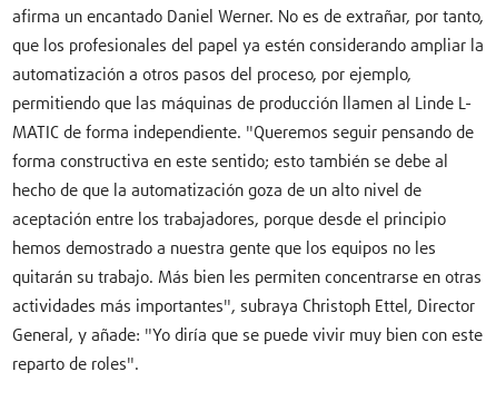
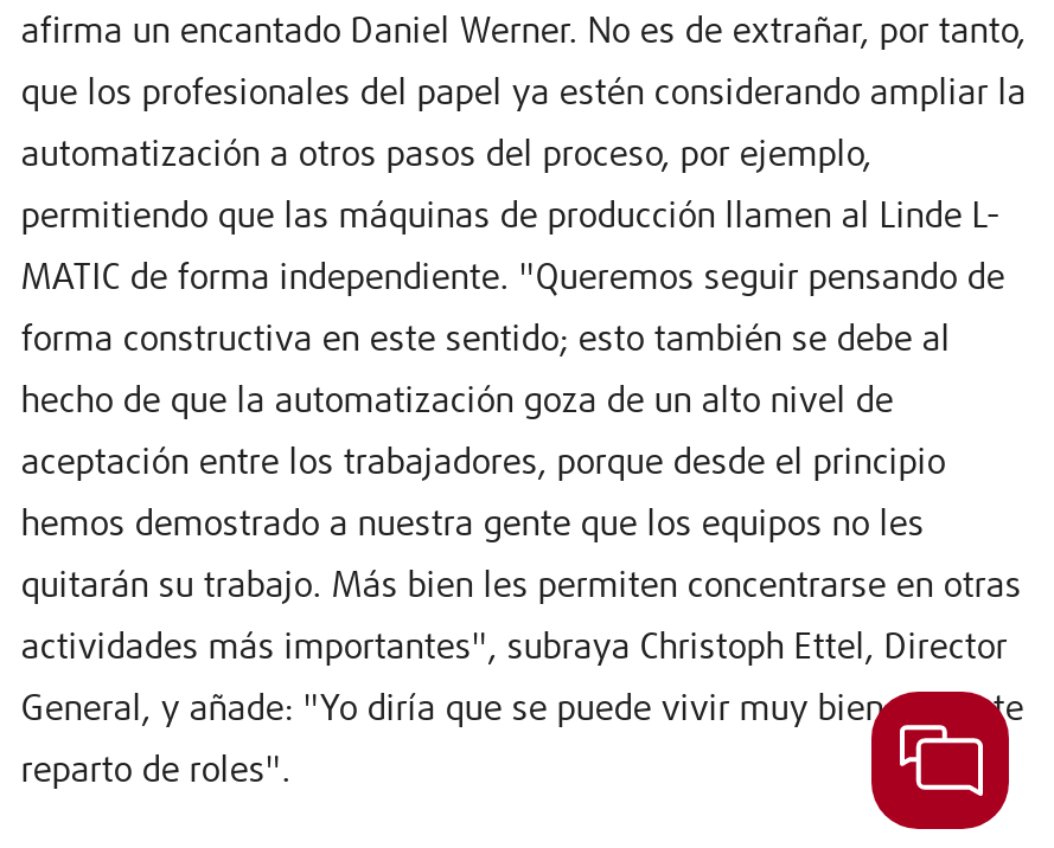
+ [image]
